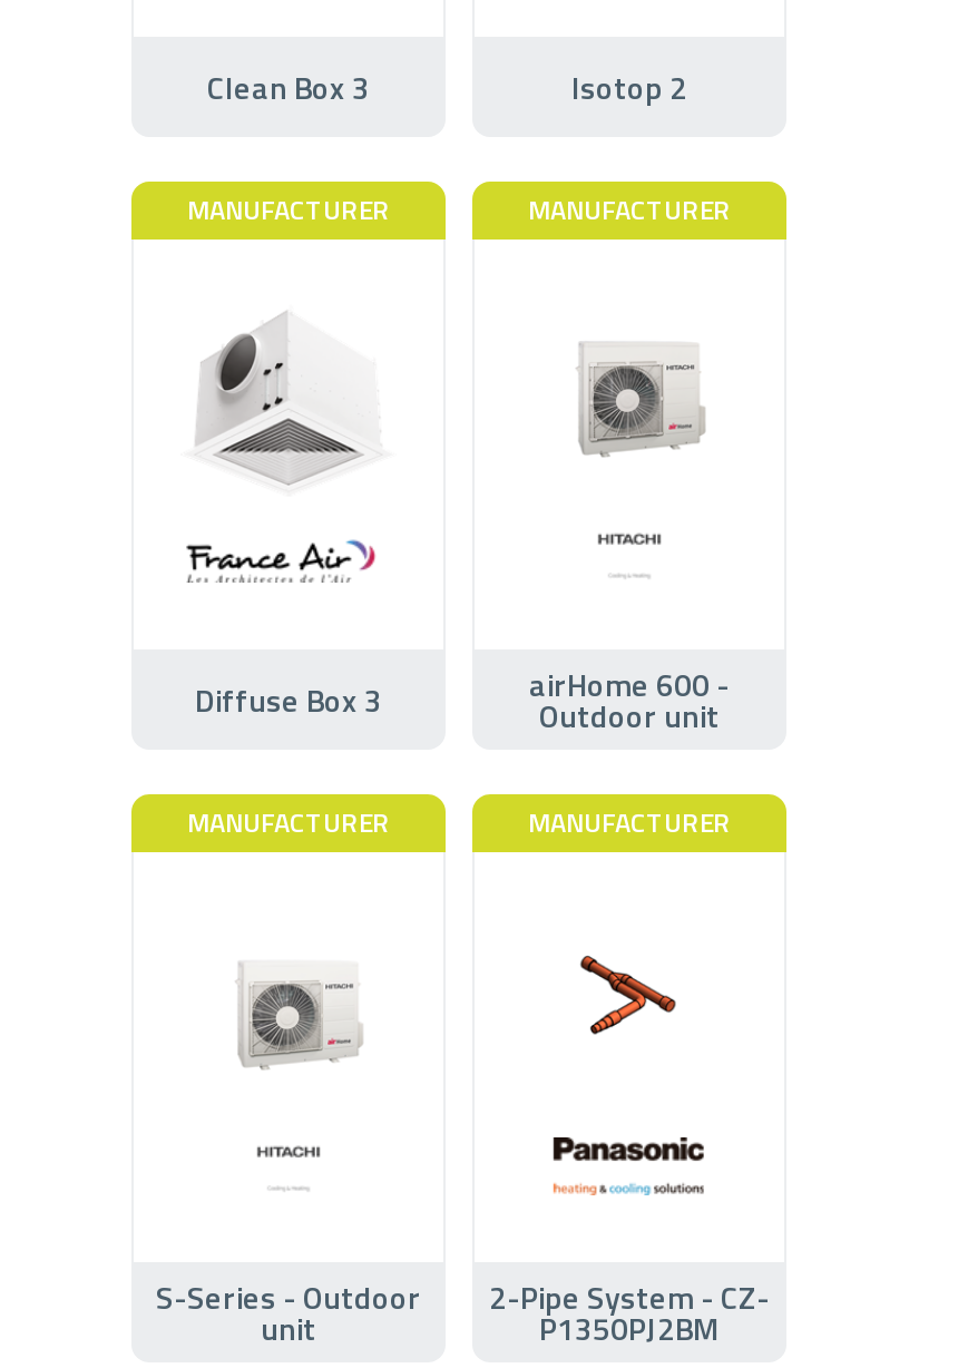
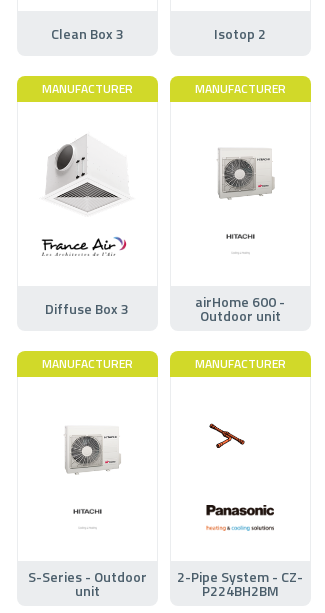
- [image]
+ [image]

- P1350PJ2BM
+ P224BH2BM
